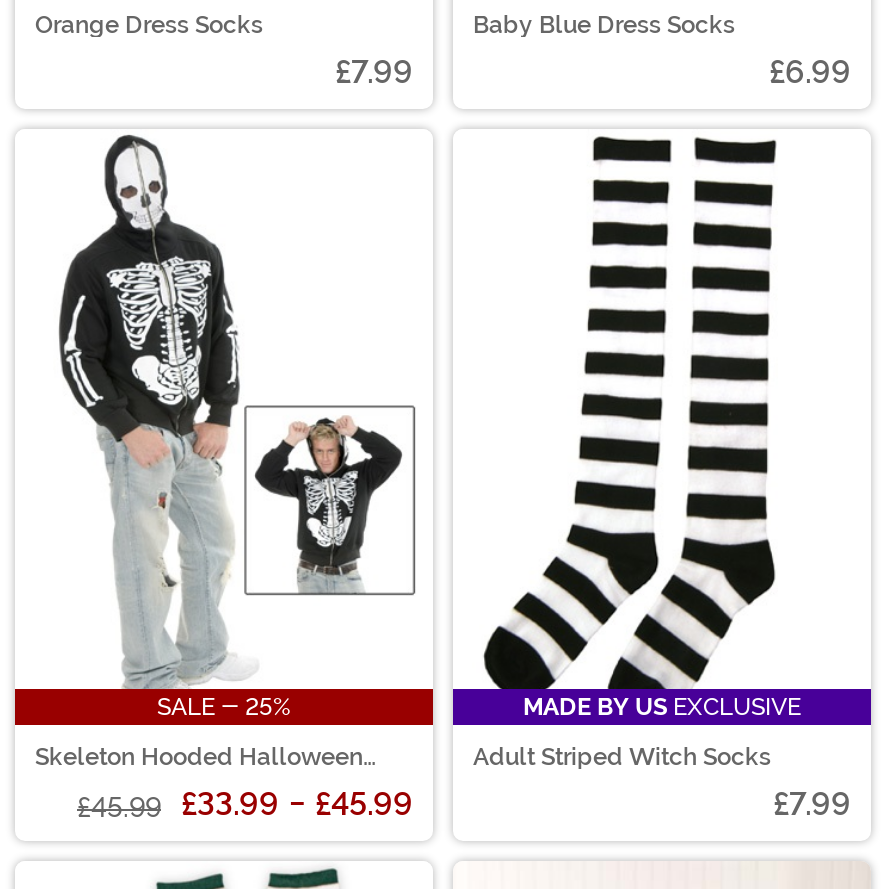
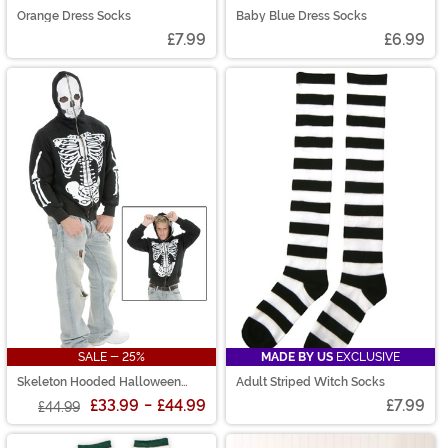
- £45.99
+ £44.99

- £33.99 - £45.99
+ £33.99 - £44.99
